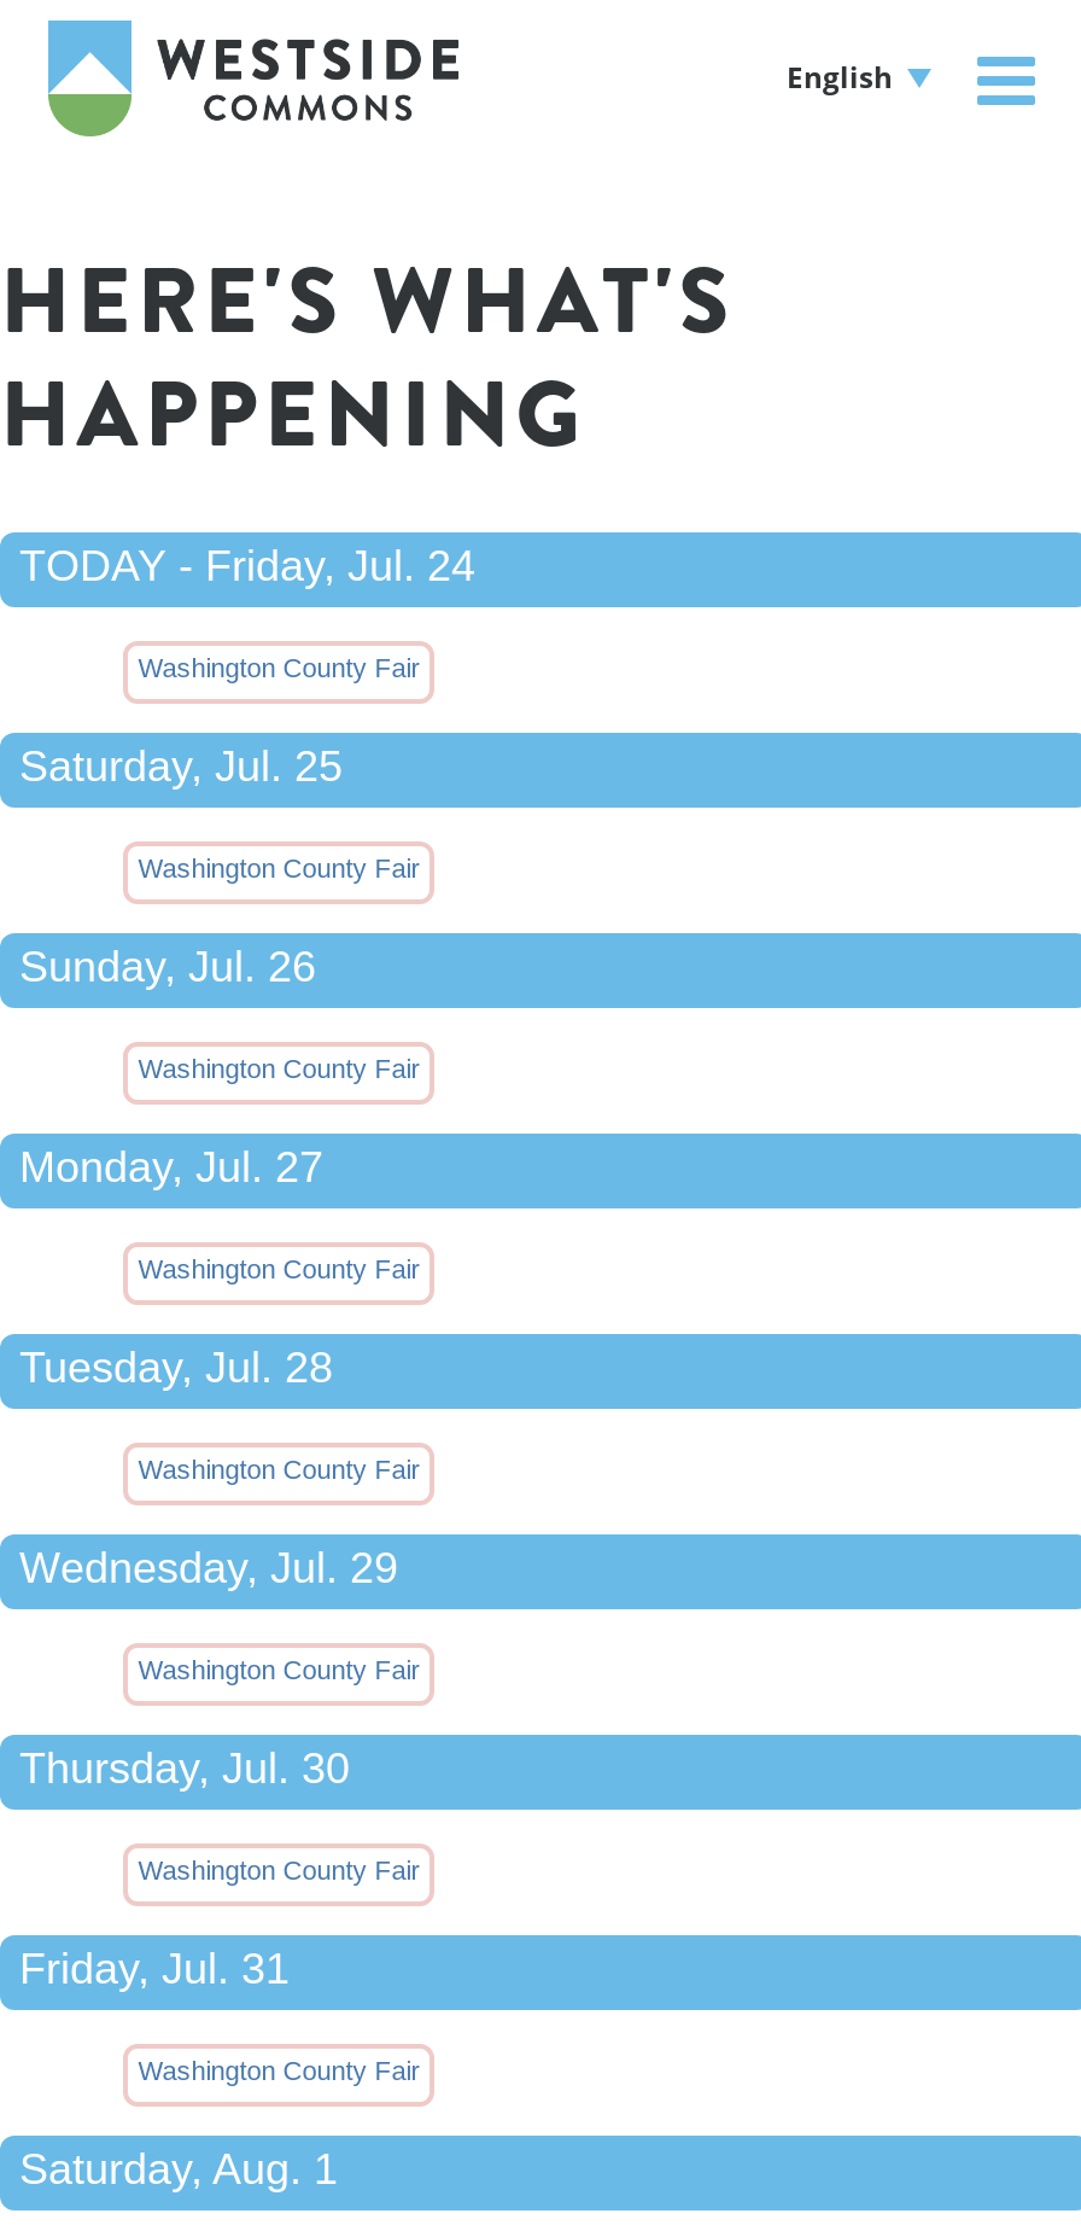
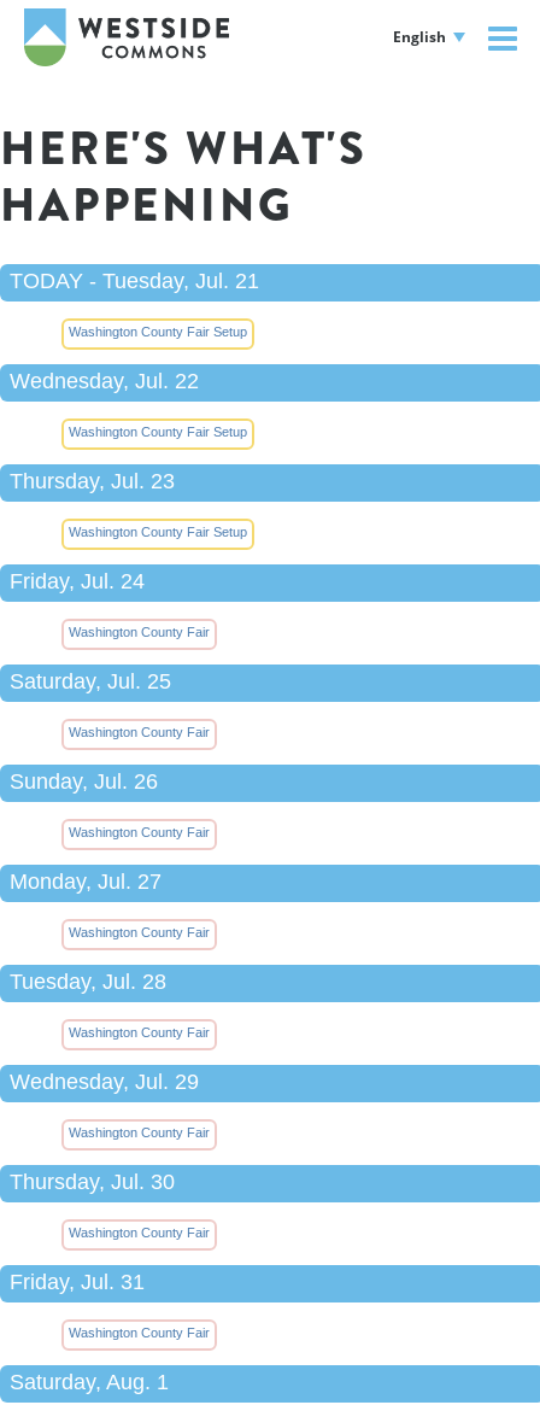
- TODAY - Friday, Jul. 24
+ TODAY - Tuesday, Jul. 21
+ Washington County Fair Setup
+ Wednesday, Jul. 22
+ Washington County Fair Setup
+ Thursday, Jul. 23
+ Washington County Fair Setup
+ Friday, Jul. 24
